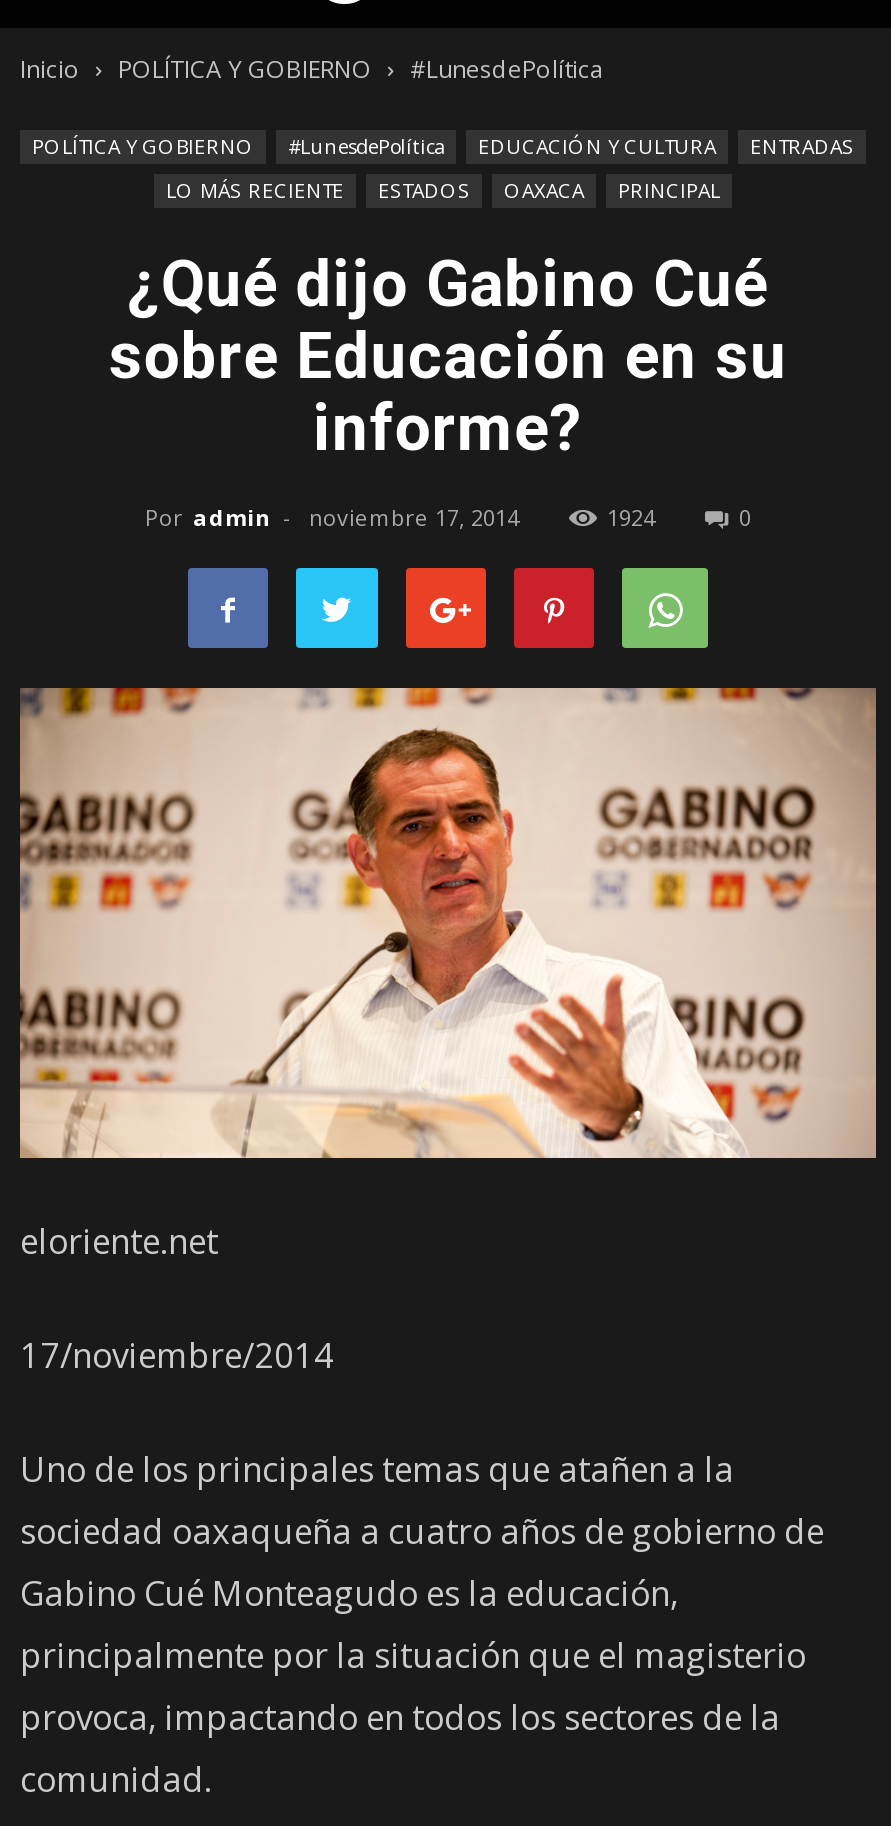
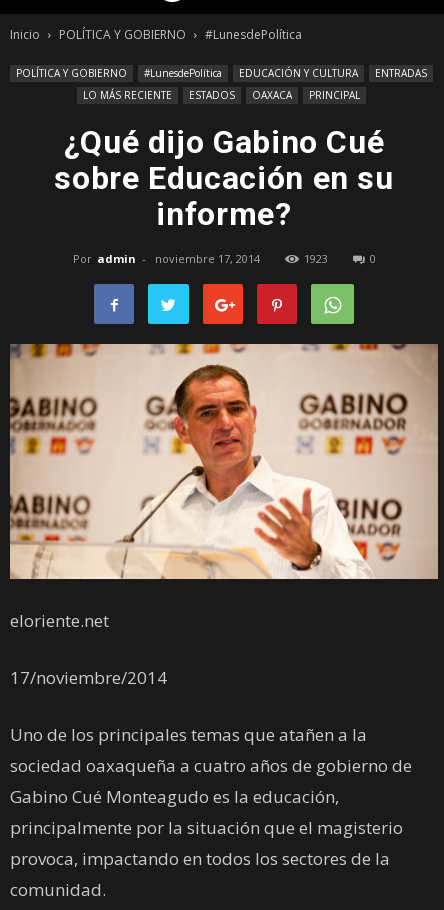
- 1924
+ 1923
